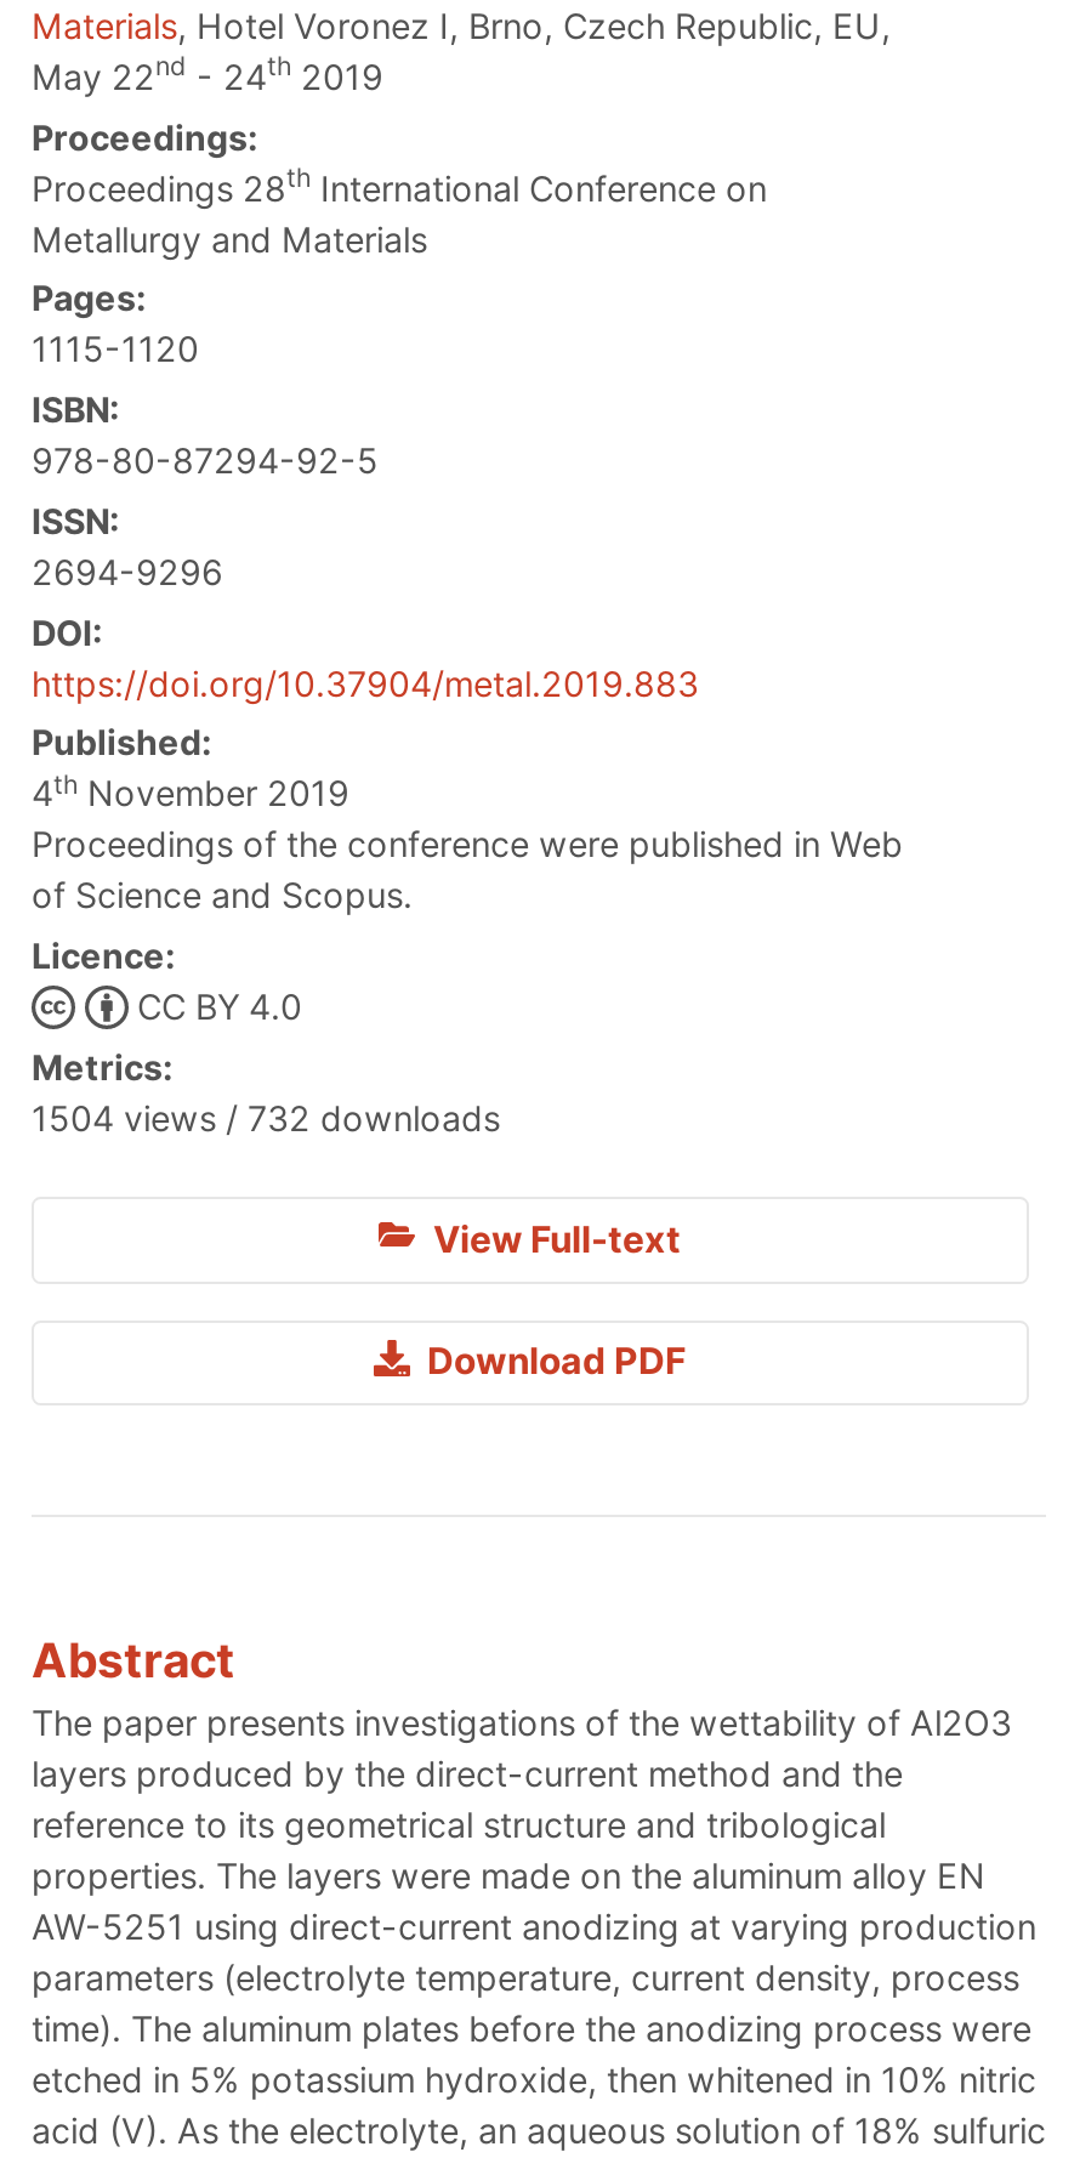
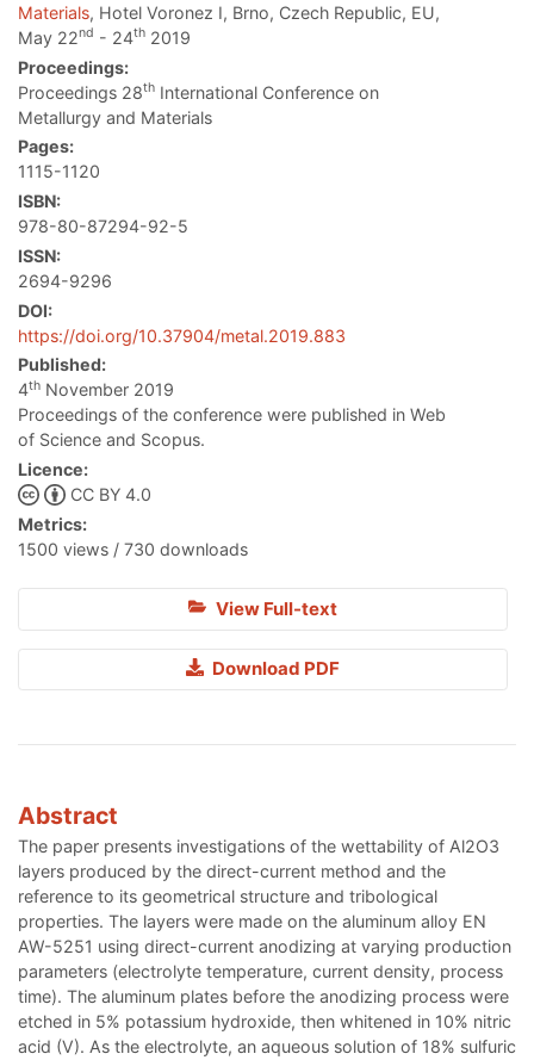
- 1504 views / 732 downloads
+ 1500 views / 730 downloads
